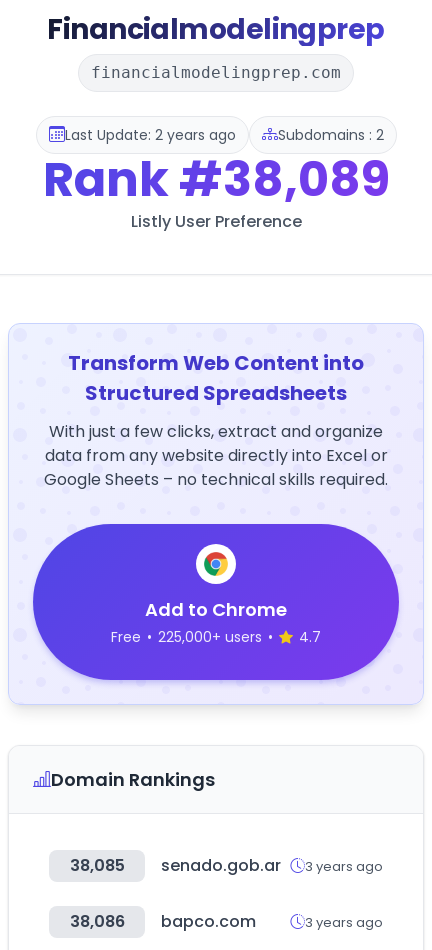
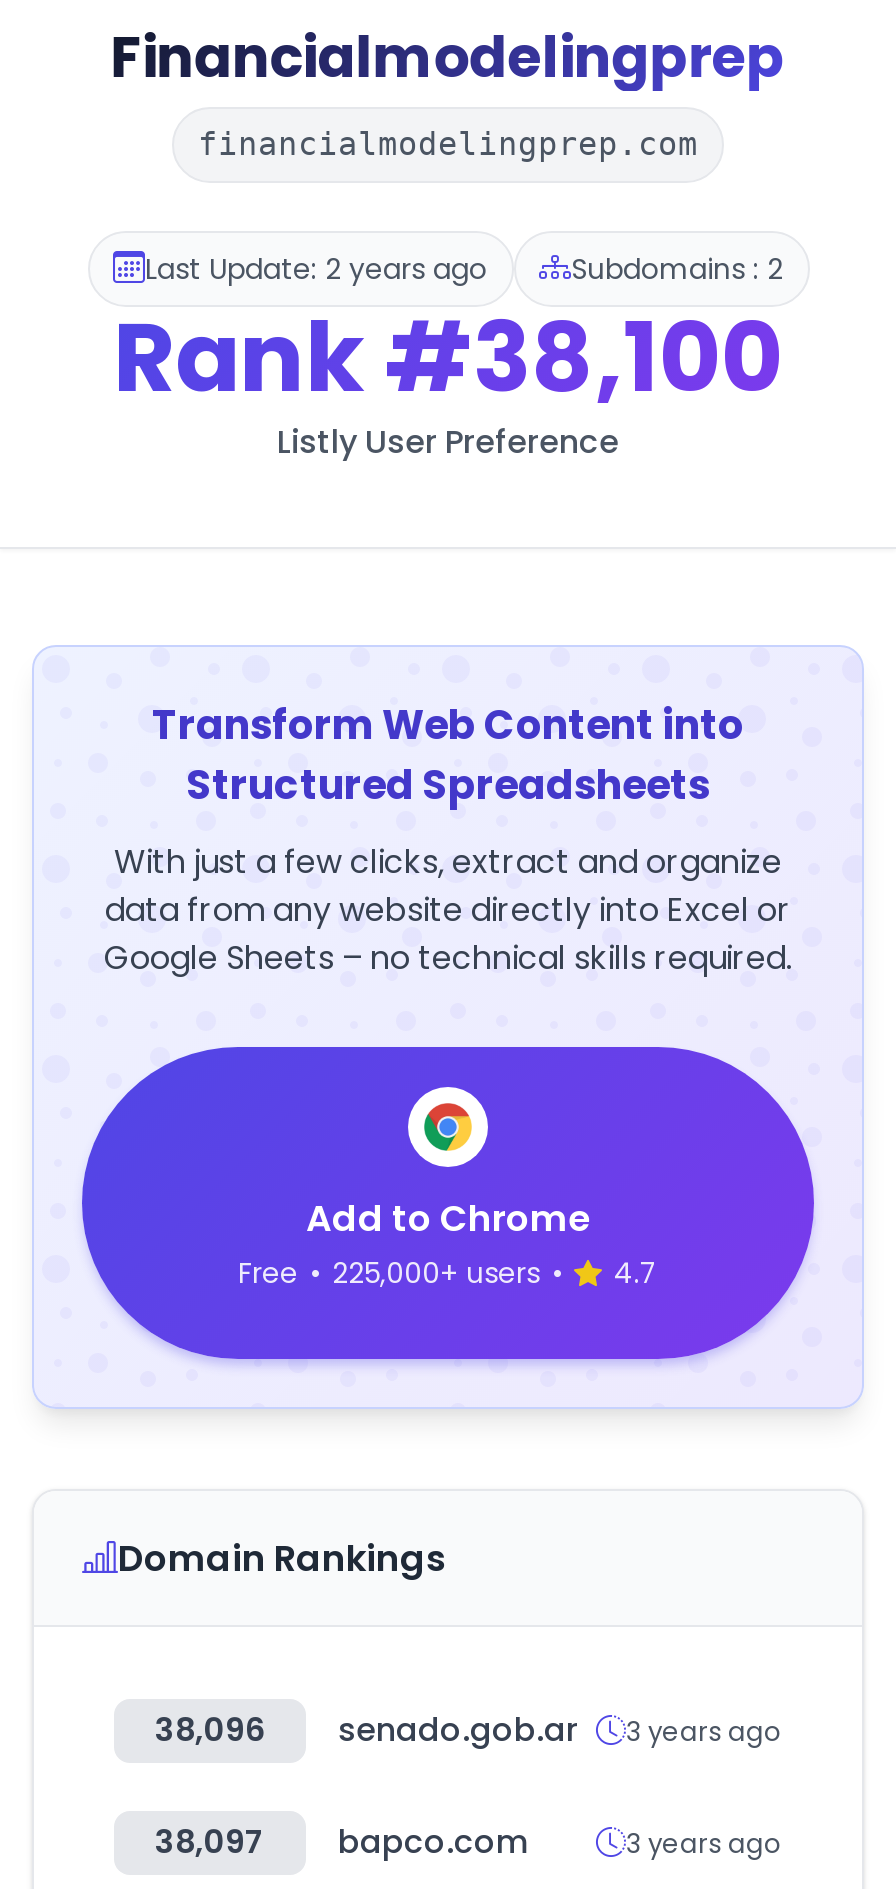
- Rank #38,089
+ Rank #38,100

- 38,085 senado.gob.ar 3 years ago
+ 38,096 senado.gob.ar 3 years ago

- 38,086 bapco.com
+ 38,097 bapco.com
